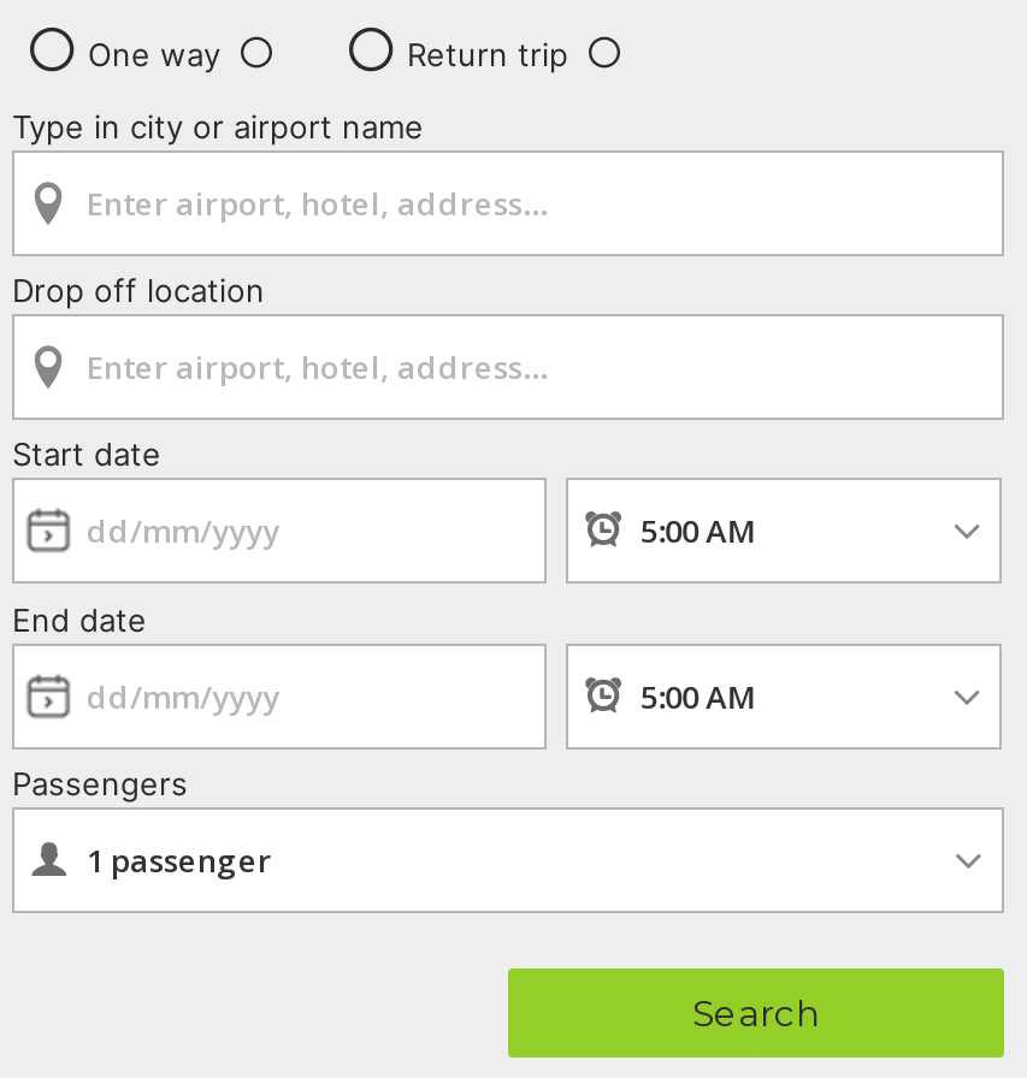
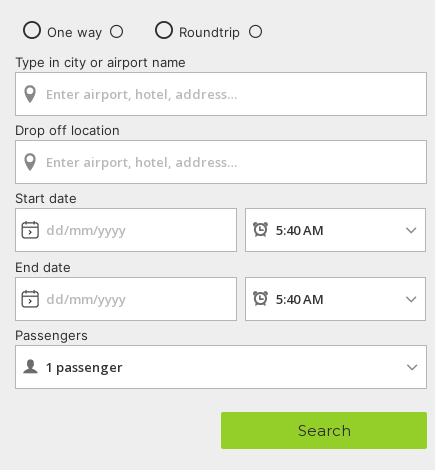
- Return trip
+ Roundtrip
